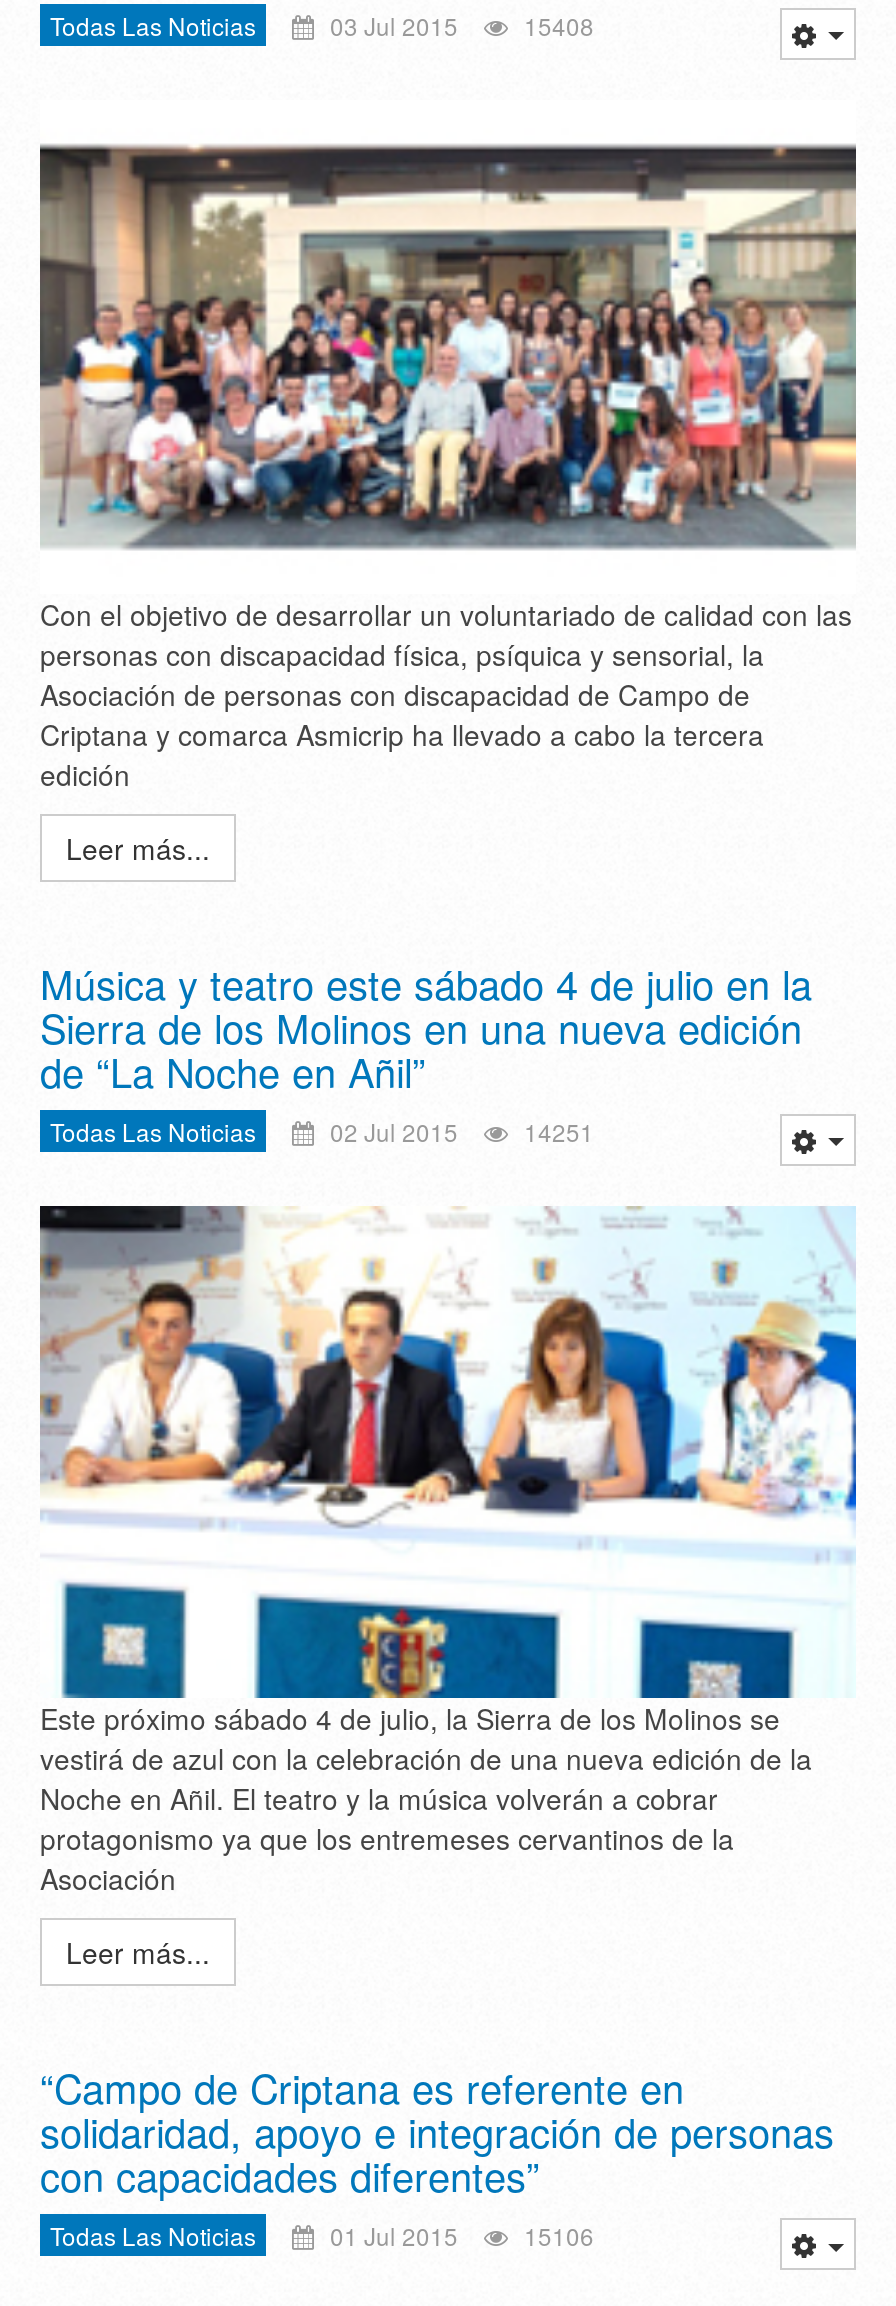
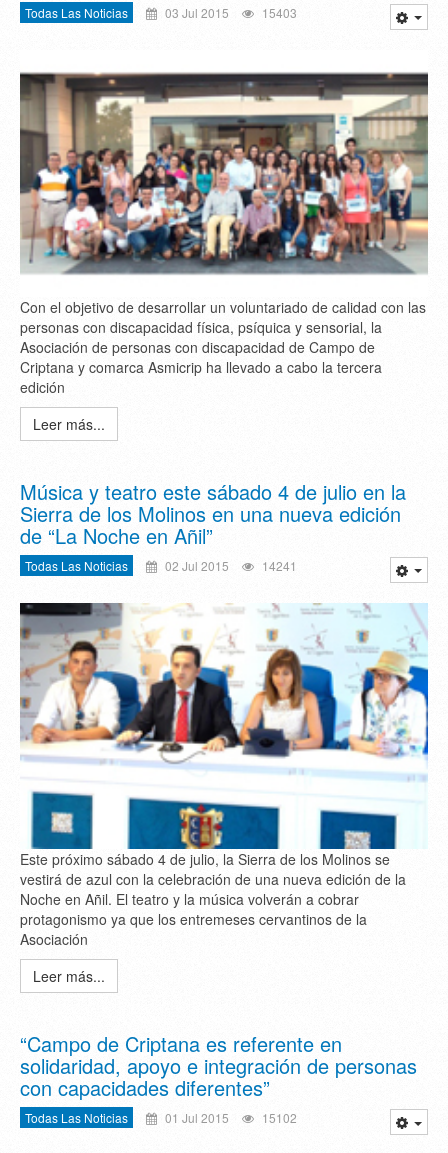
- Todas Las Noticias 03 Jul 2015 15408
+ Todas Las Noticias 03 Jul 2015 15403

- Todas Las Noticias 02 Jul 2015 14251
+ Todas Las Noticias 02 Jul 2015 14241

- Todas Las Noticias 01 Jul 2015 15106
+ Todas Las Noticias 01 Jul 2015 15102
